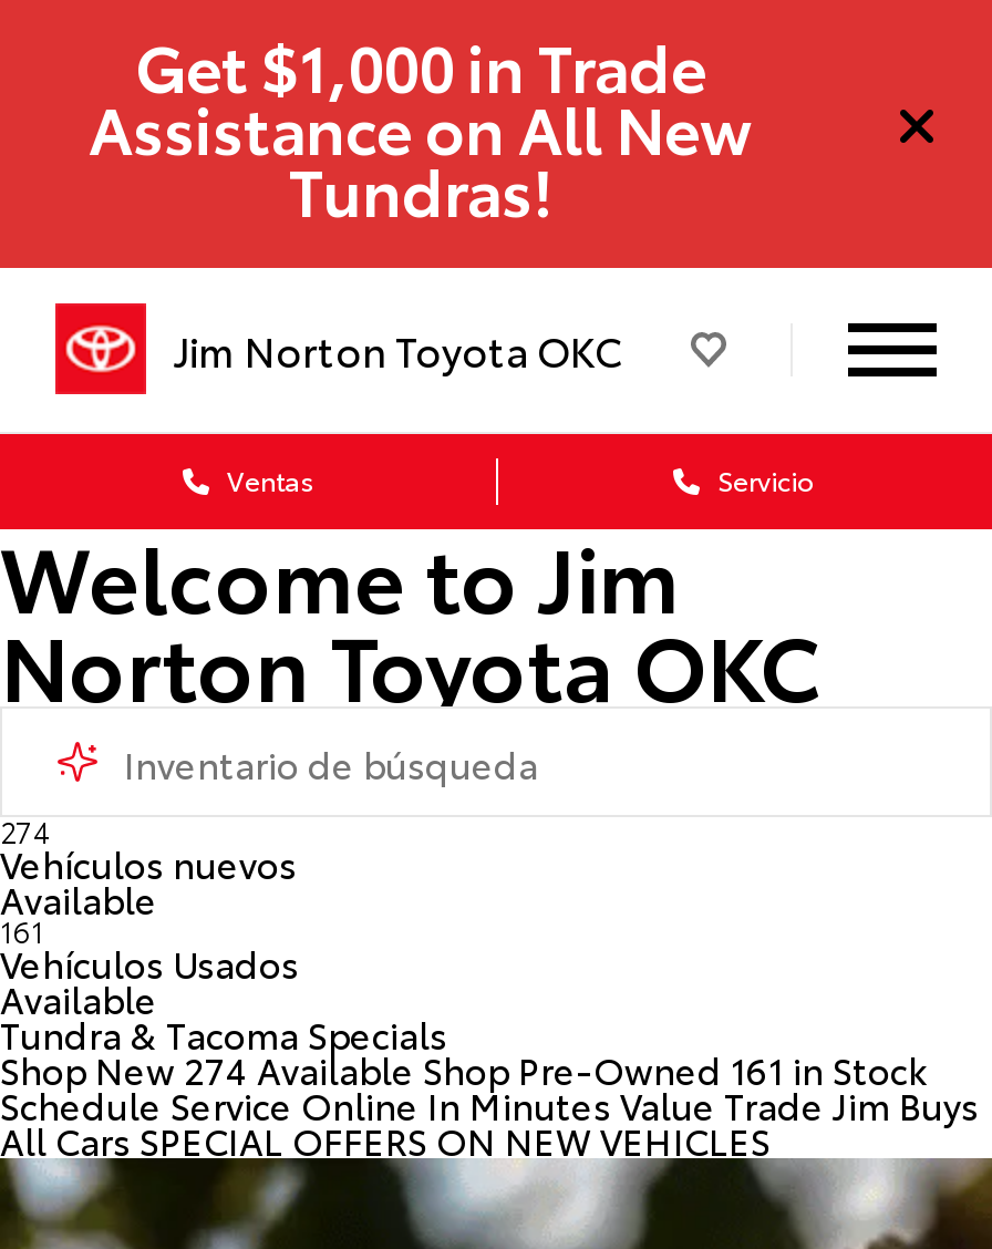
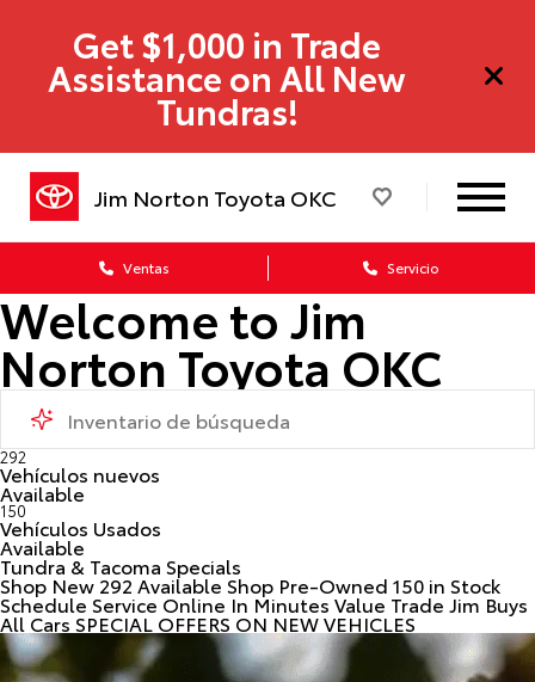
- 274
+ 292

- 161
+ 150

- Shop New 274 Available Shop Pre-Owned 161 in Stock
+ Shop New 292 Available Shop Pre-Owned 150 in Stock
